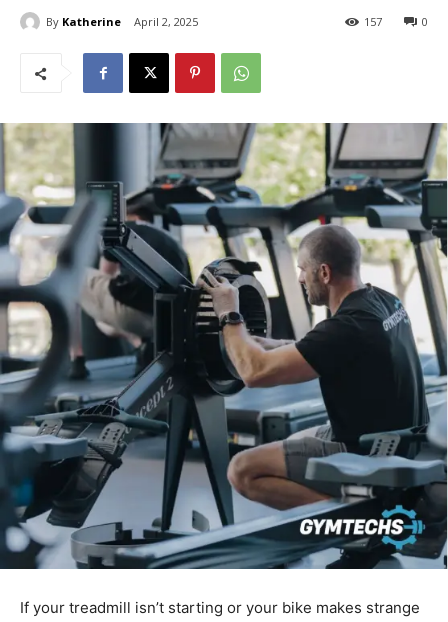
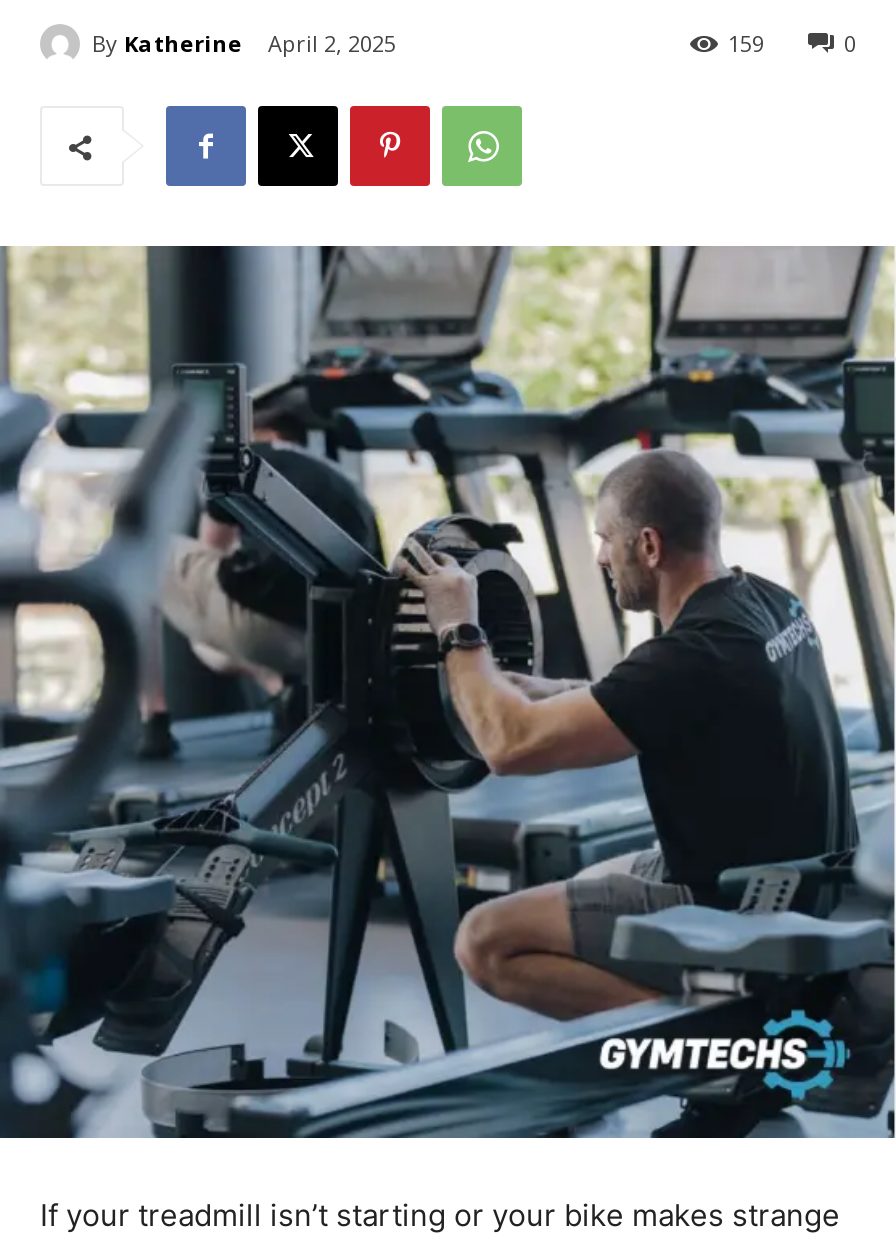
- 157
+ 159
